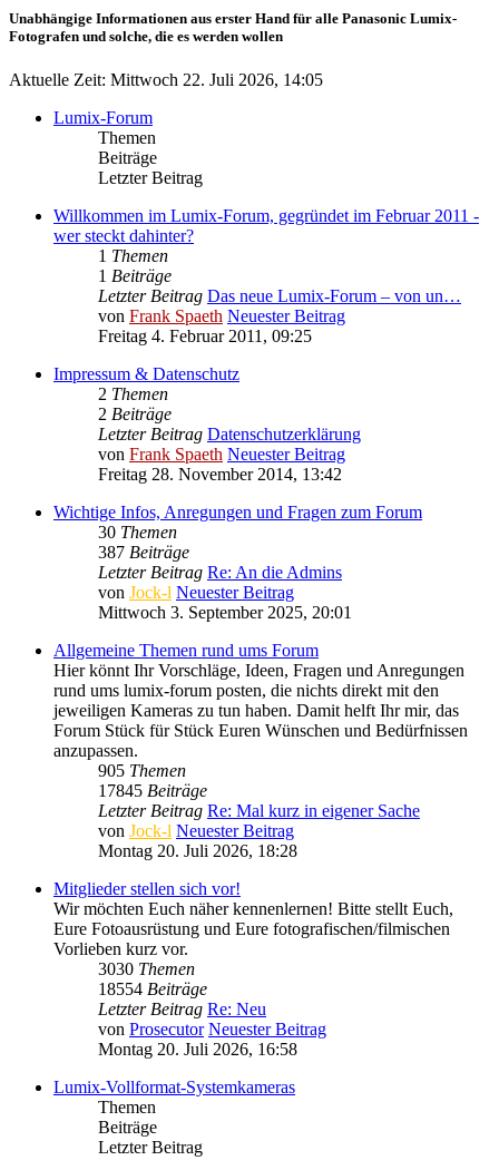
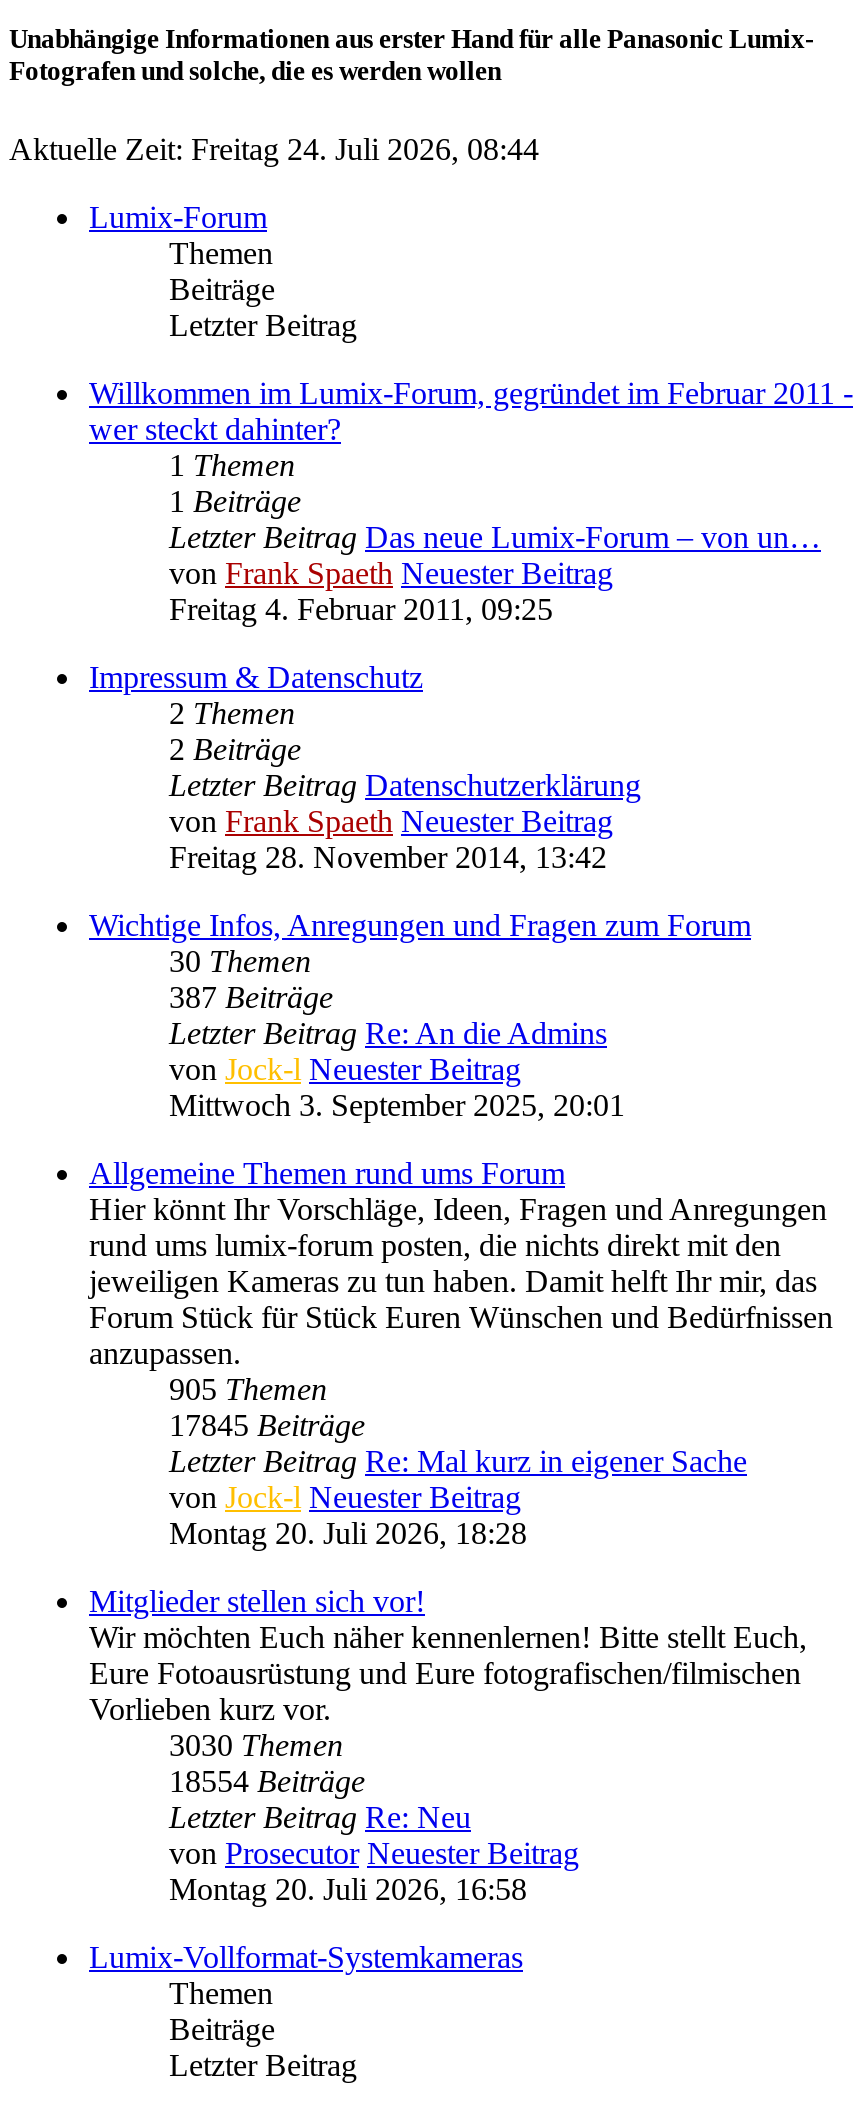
- Aktuelle Zeit: Mittwoch 22. Juli 2026, 14:05
+ Aktuelle Zeit: Freitag 24. Juli 2026, 08:44
